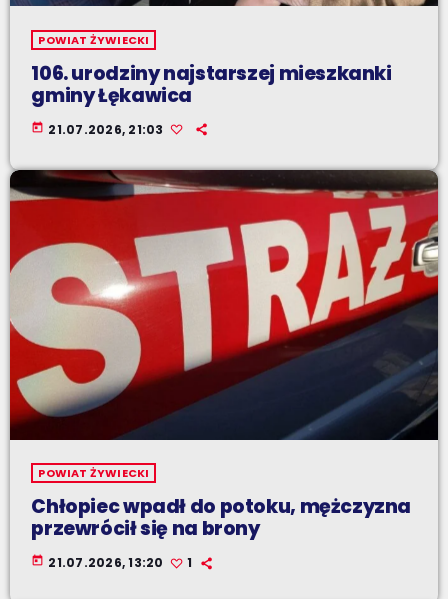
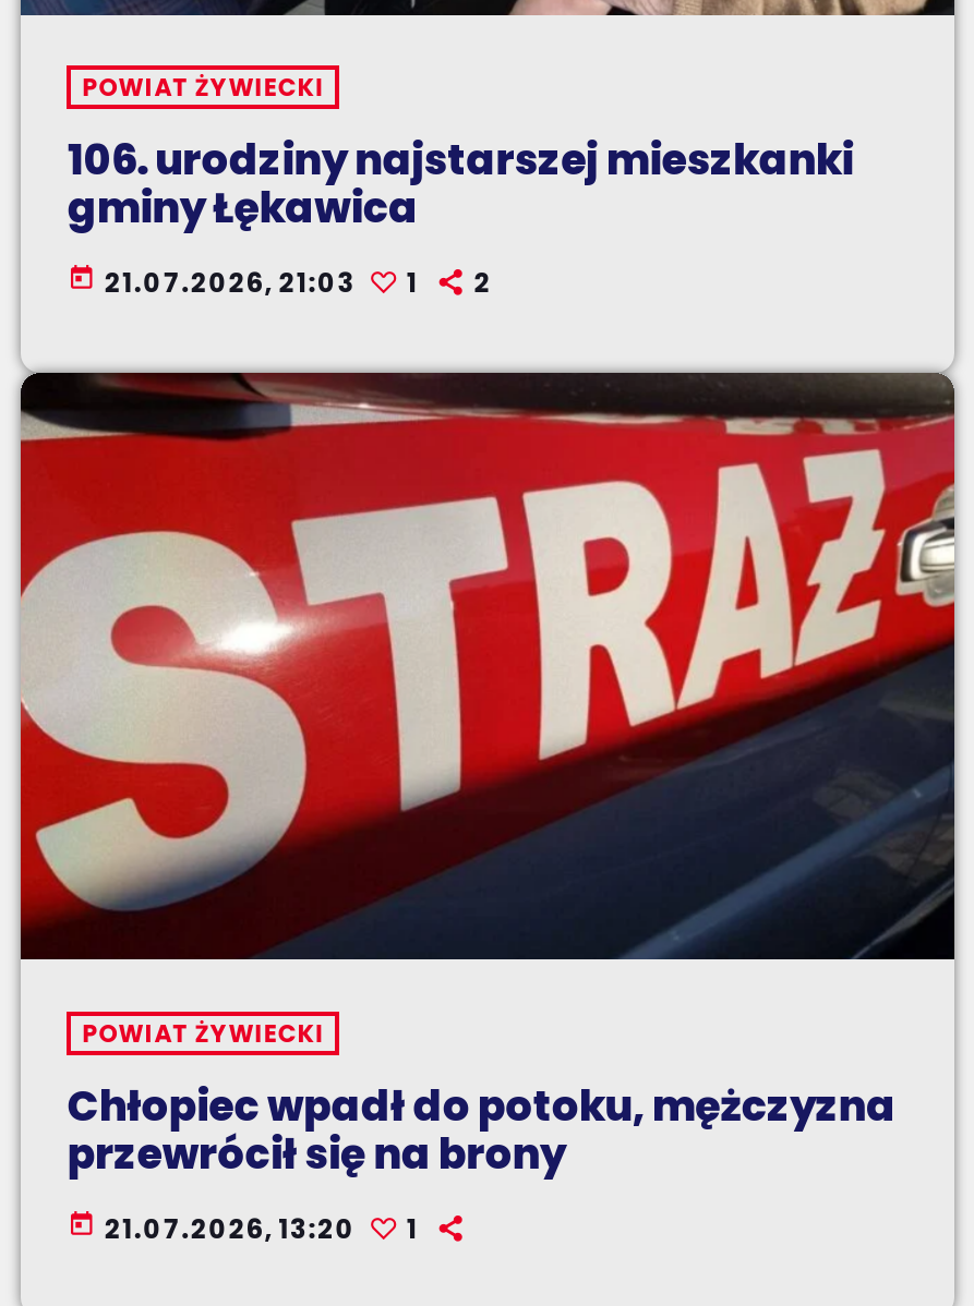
+ 1
+ 2
